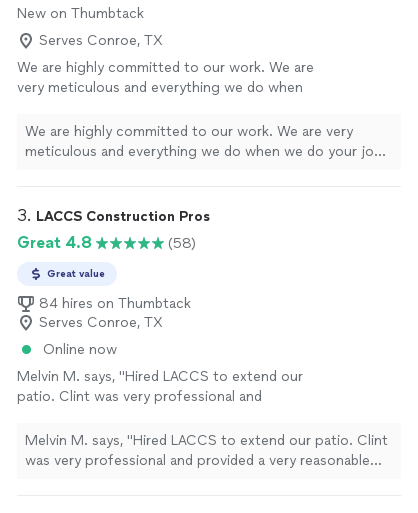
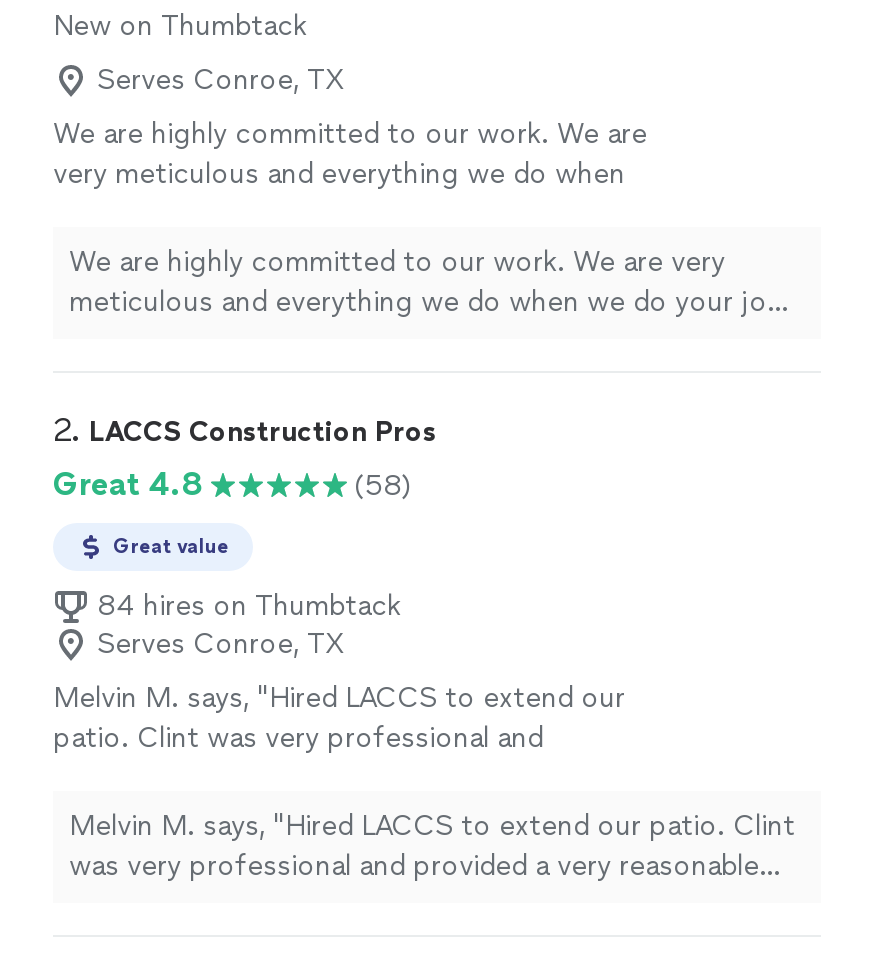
- 3. LACCS Construction Pros
+ 2. LACCS Construction Pros

- Online now
